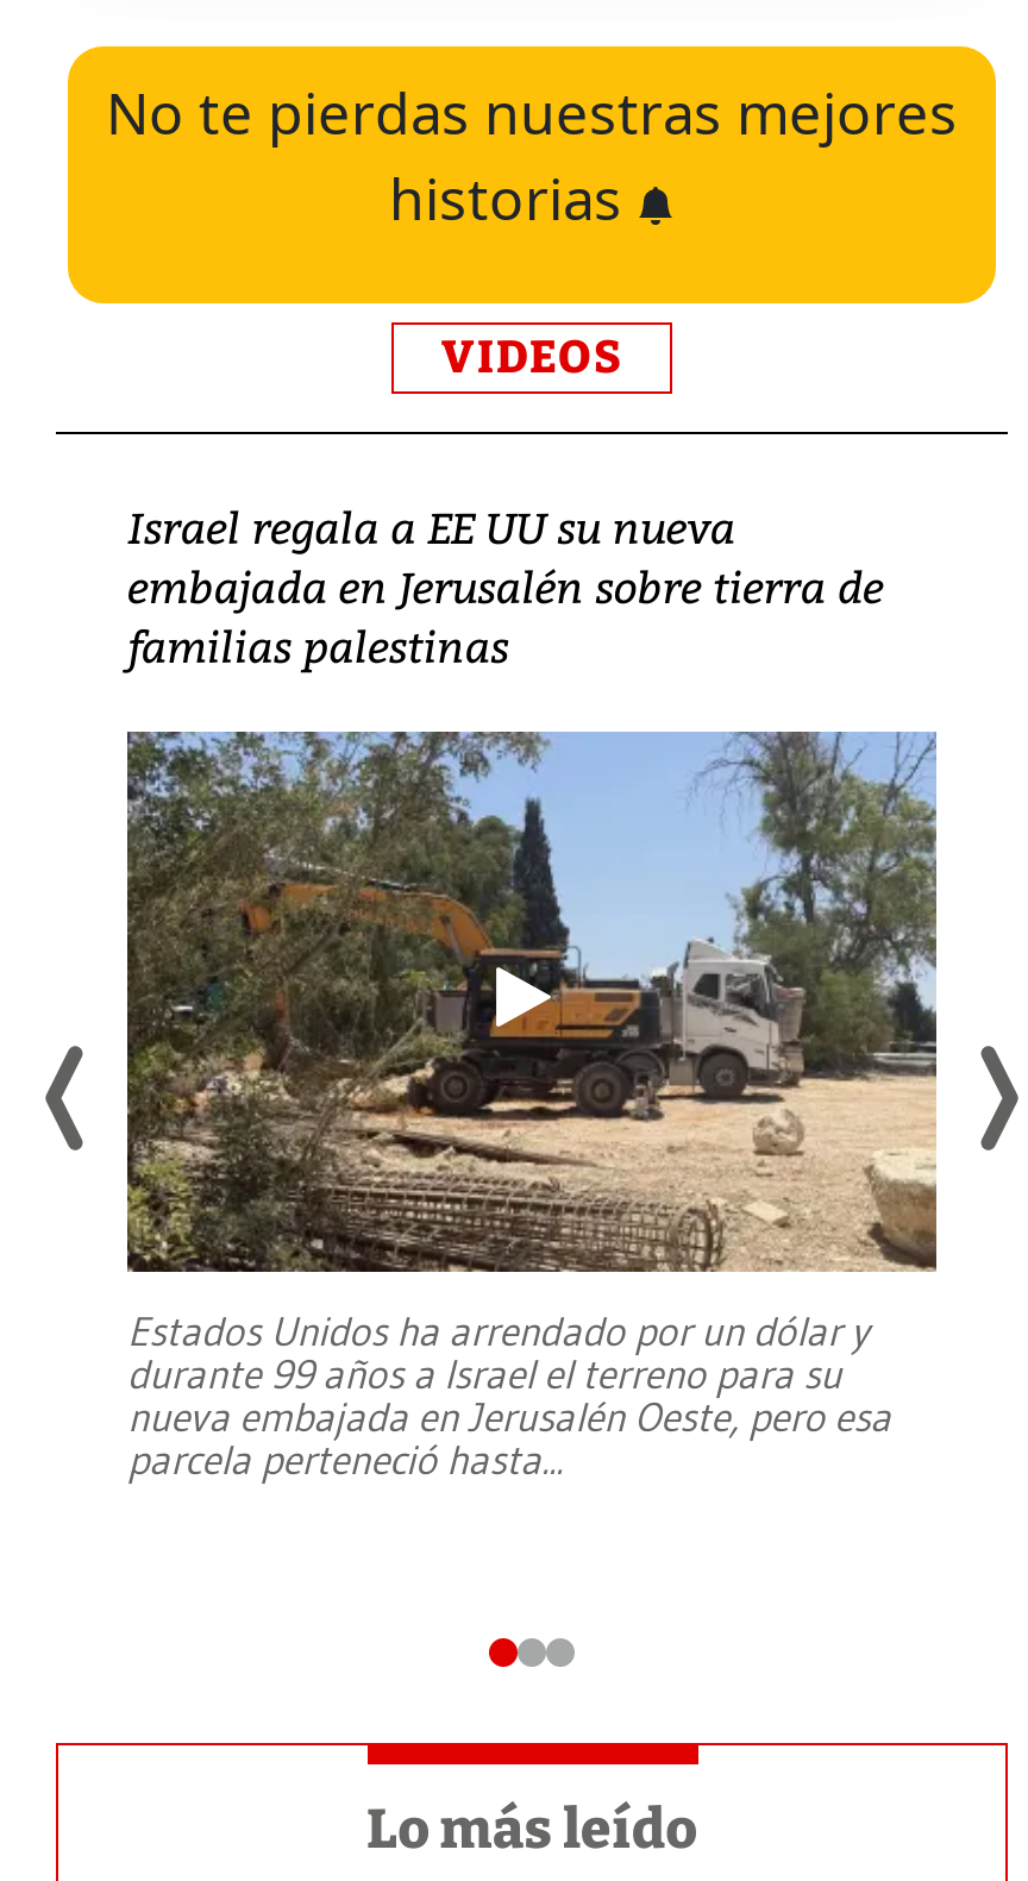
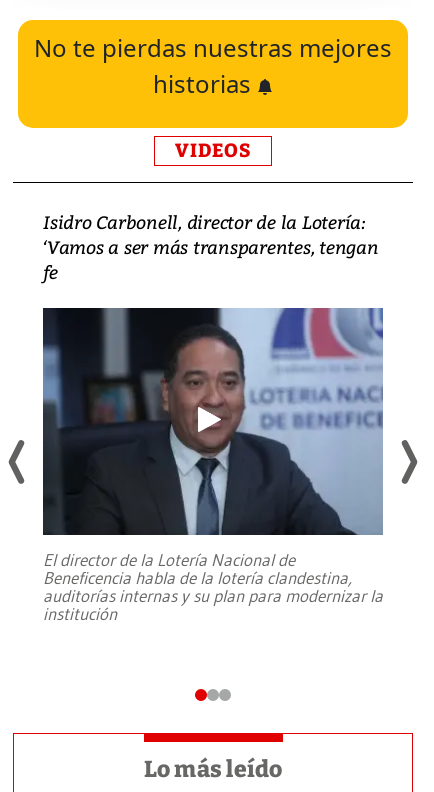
- Israel regala a EE UU su nueva
- embajada en Jerusalén sobre tierra de
- familias palestinas
+ Isidro Carbonell, director de la Lotería:
+ ‘Vamos a ser más transparentes, tengan
+ fe

- [image]
- Estados Unidos ha arrendado por un dólar y
- durante 99 años a Israel el terreno para su
- nueva embajada en Jerusalén Oeste, pero esa
- parcela perteneció hasta...
+ [image]
+ El director de la Lotería Nacional de
+ Beneficencia habla de la lotería clandestina,
+ auditorías internas y su plan para modernizar la
+ institución
